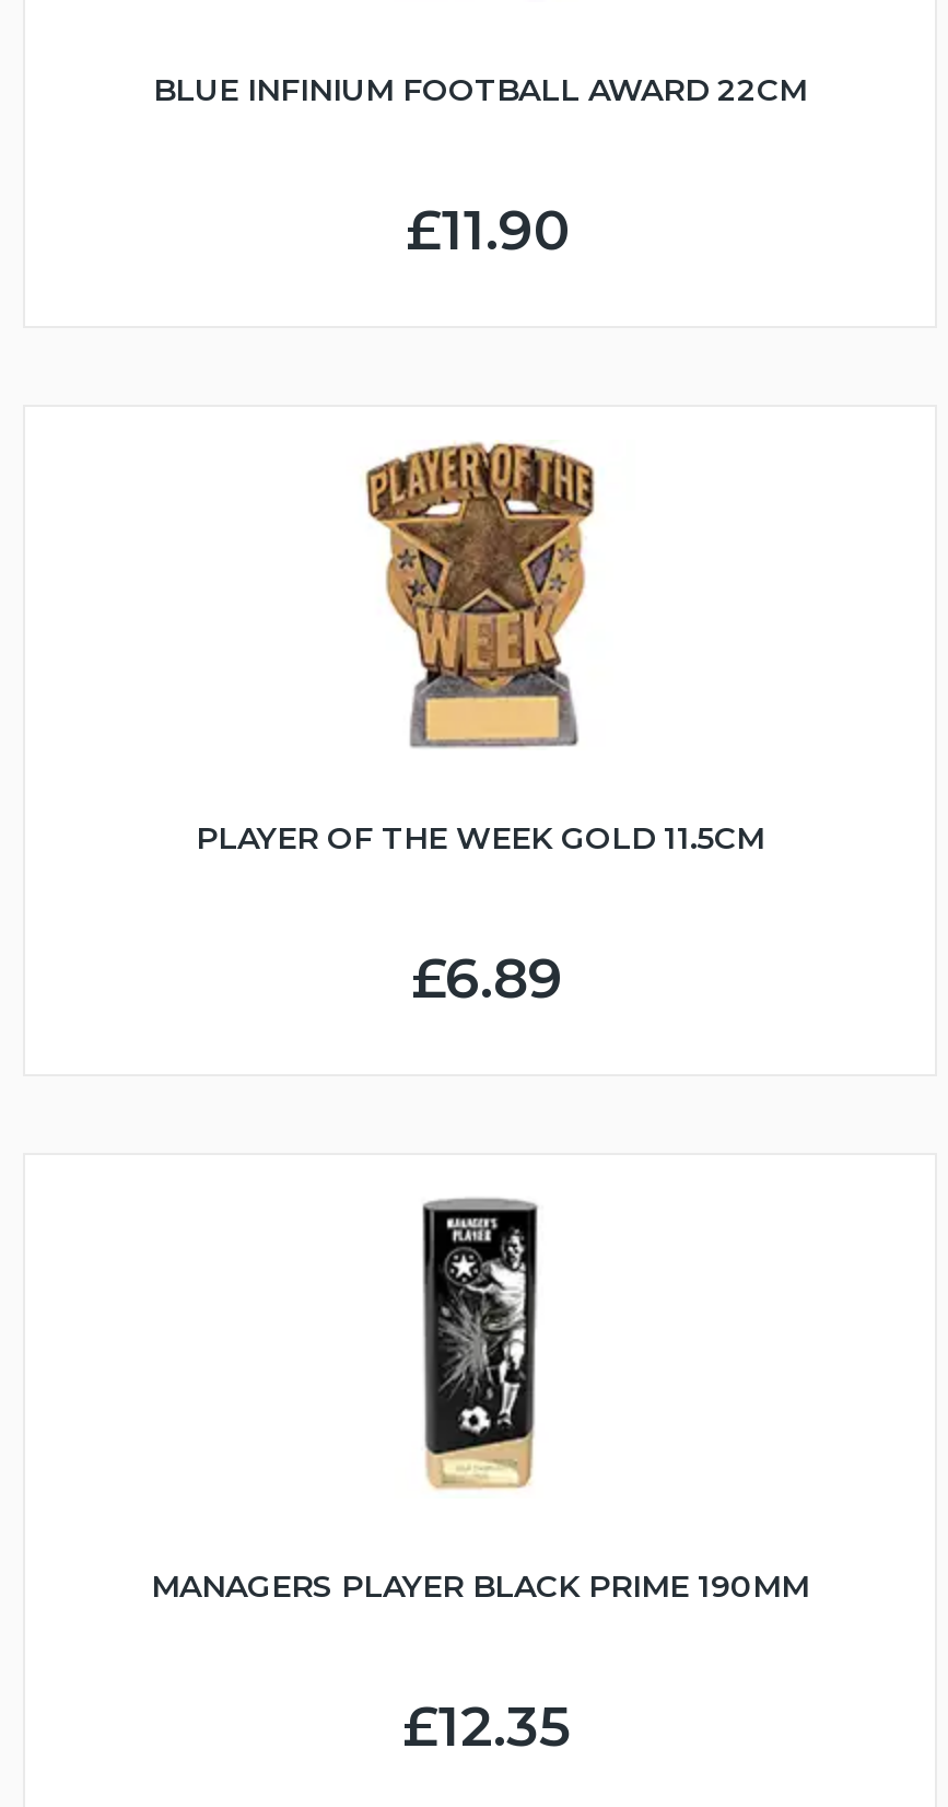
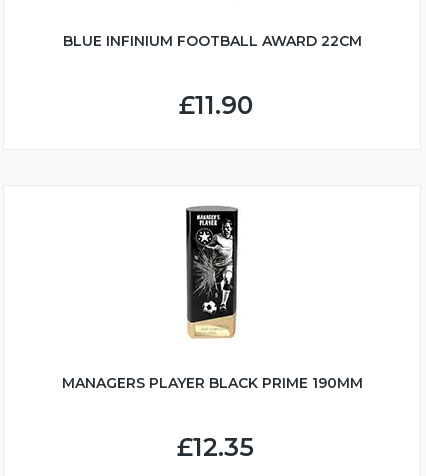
- [image]
- PLAYER OF THE WEEK GOLD 11.5CM
- £6.89
